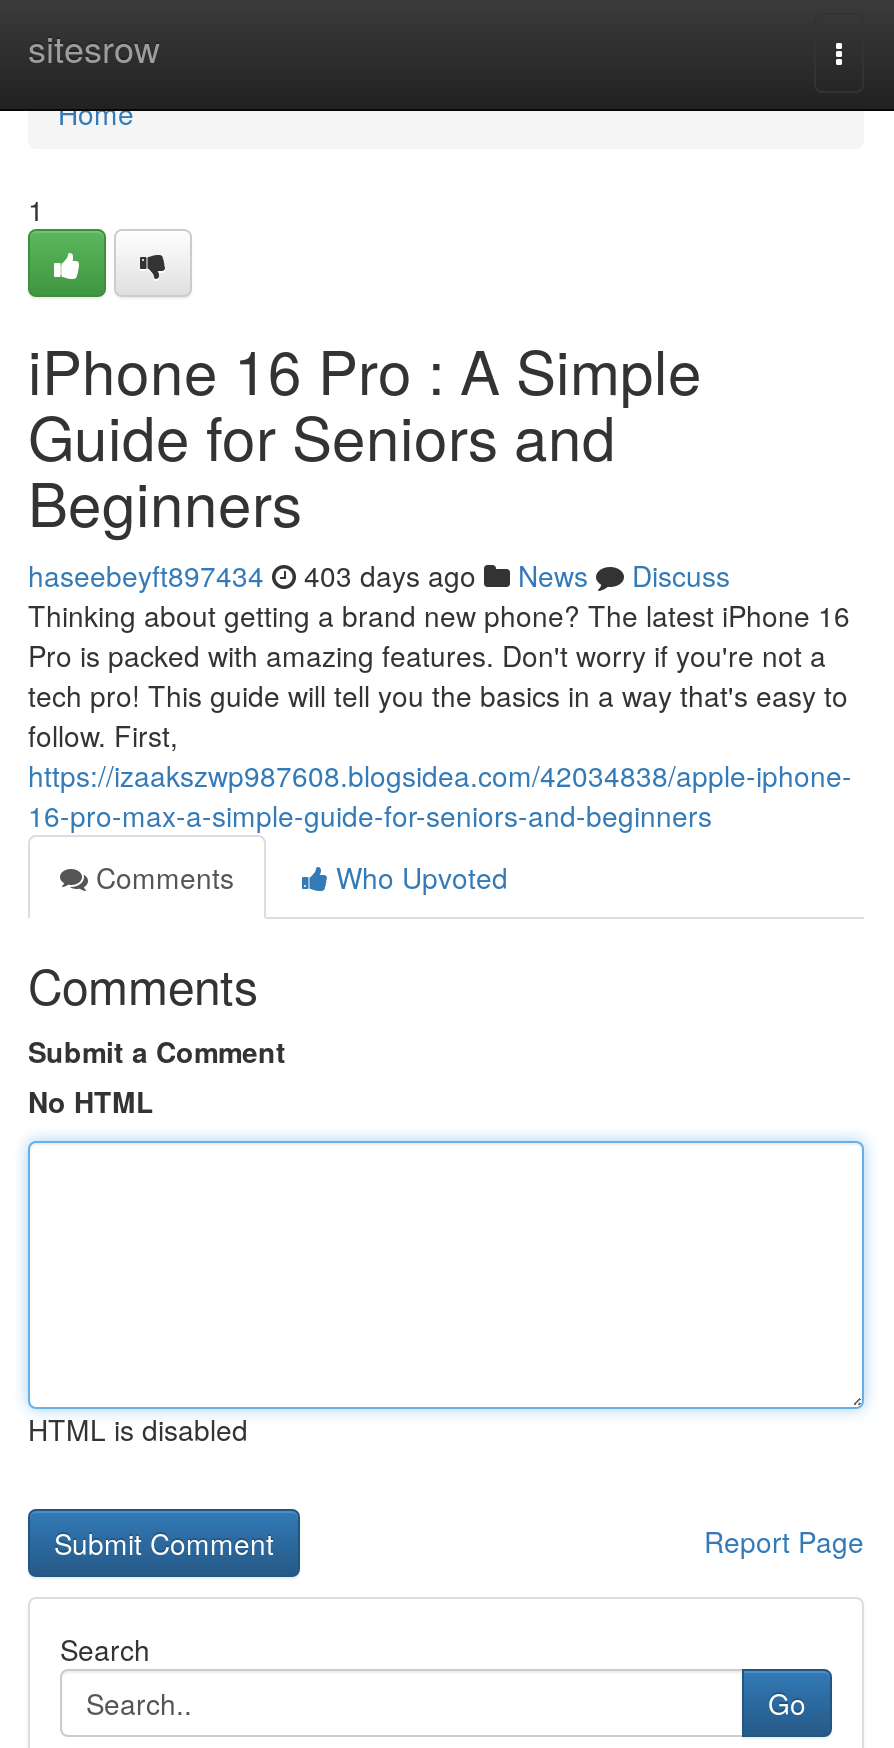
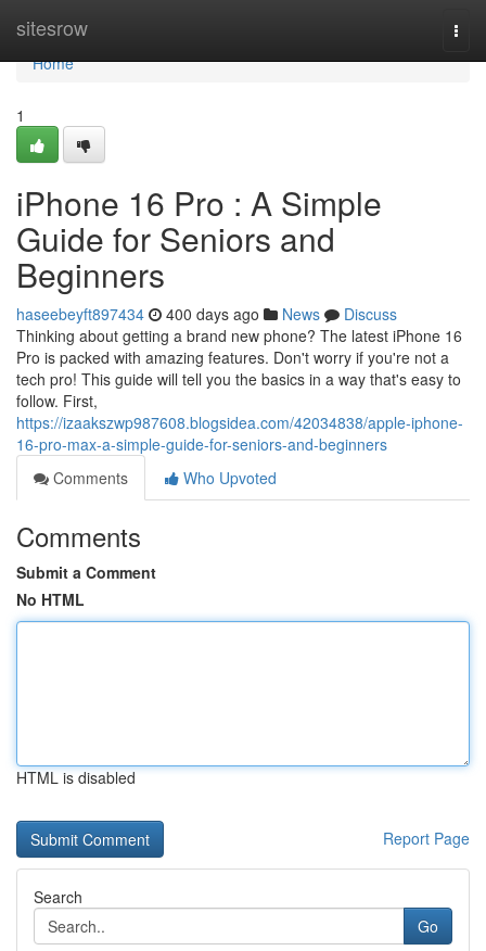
- haseebeyft897434 403 days ago News Discuss
+ haseebeyft897434 400 days ago News Discuss
